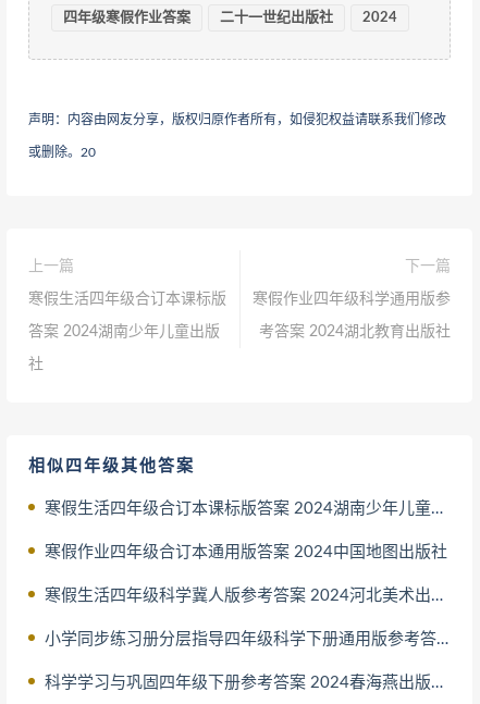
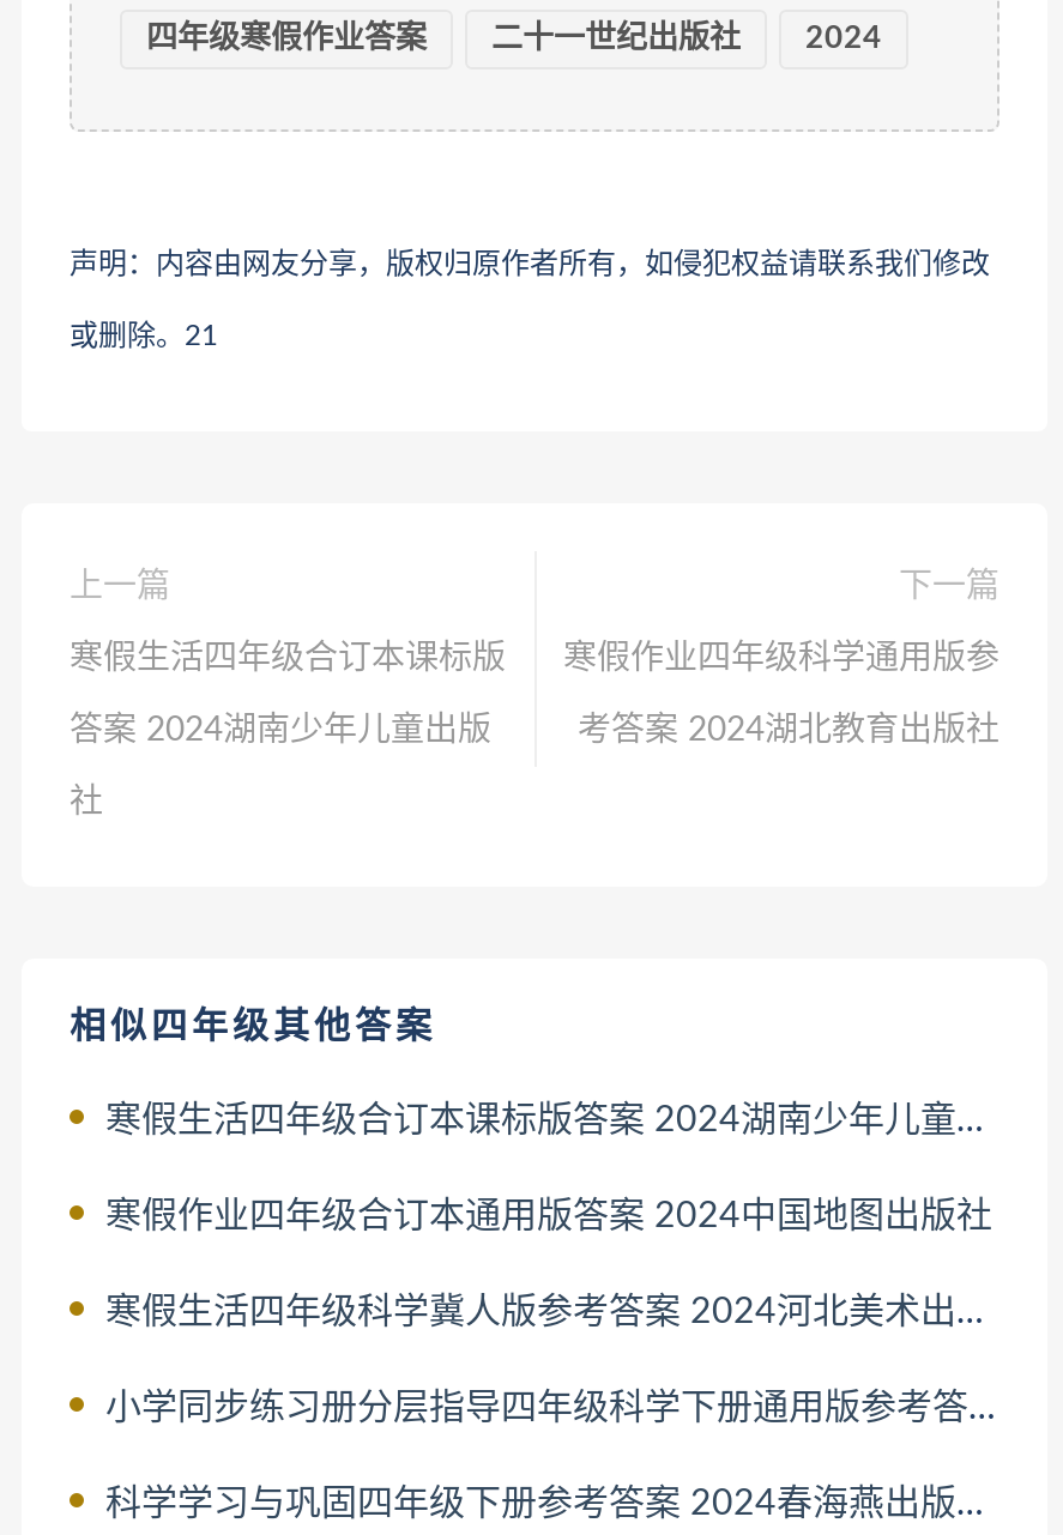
- 或删除。20
+ 或删除。21
